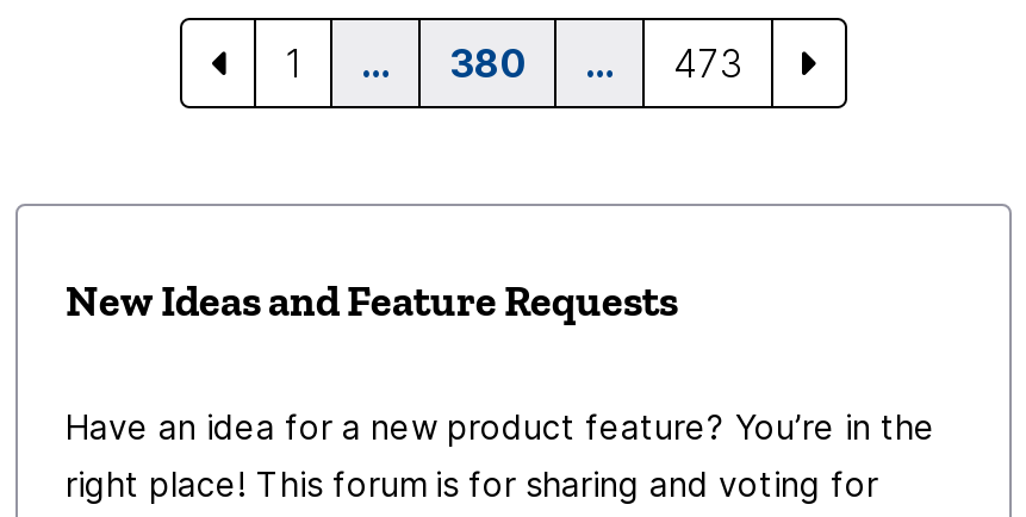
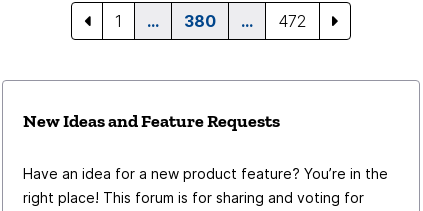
- 473
+ 472
